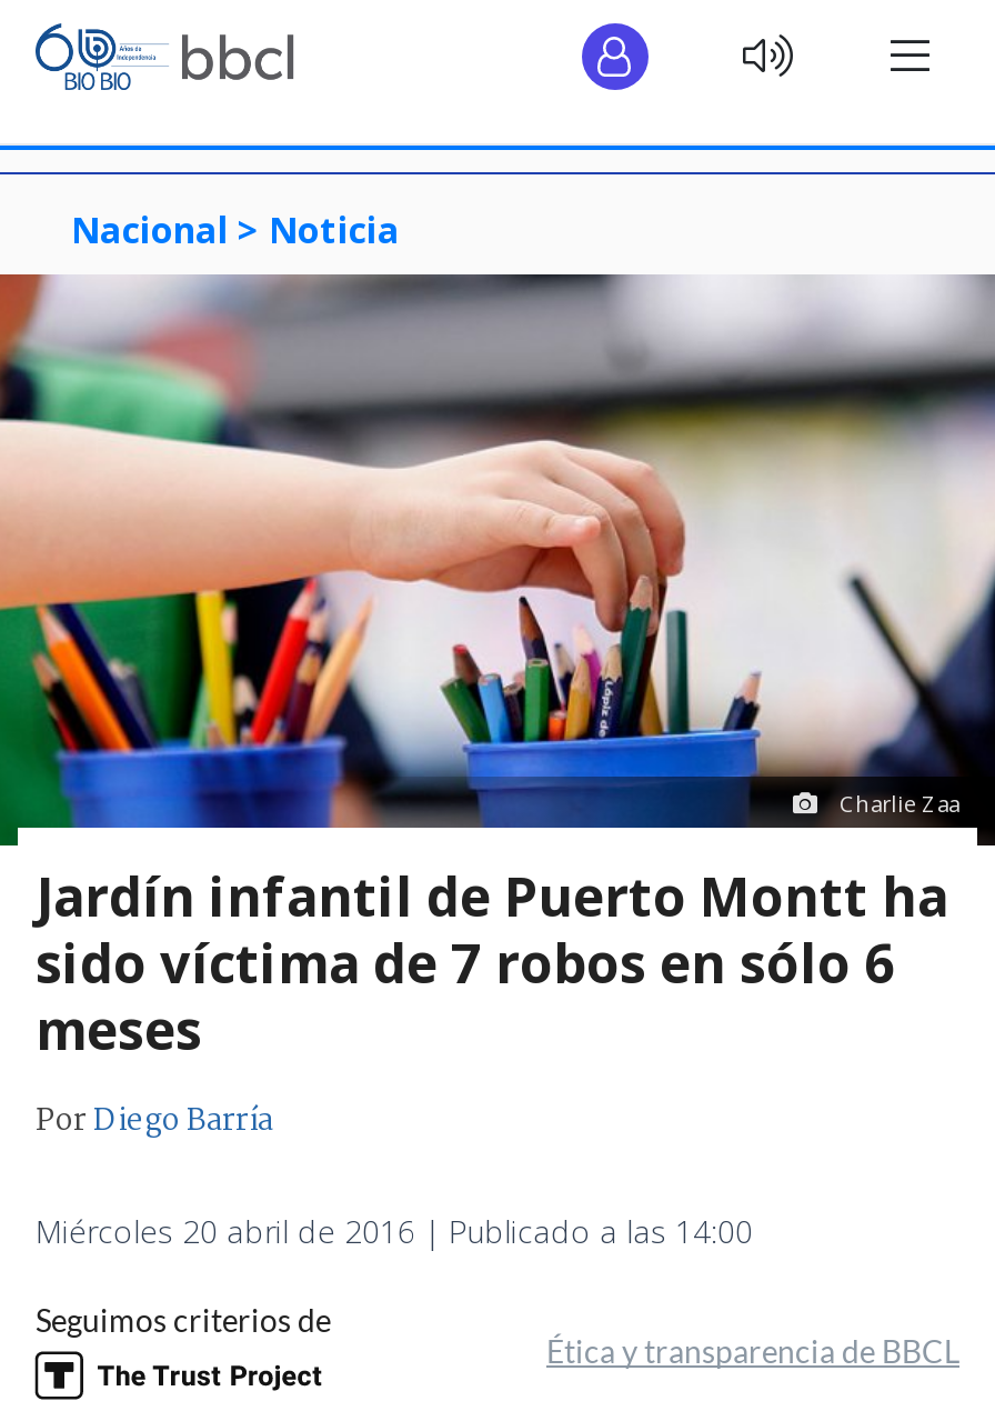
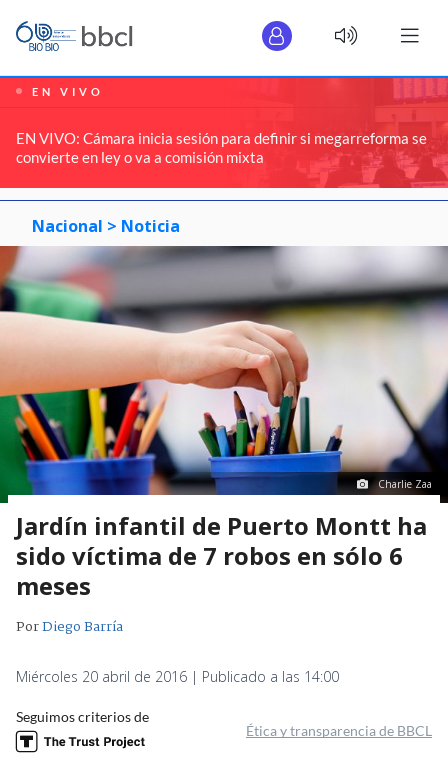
+ [image]
+ EN VIVO
+ EN VIVO: Cámara inicia sesión para definir si megarreforma se
+ convierte en ley o va a comisión mixta
